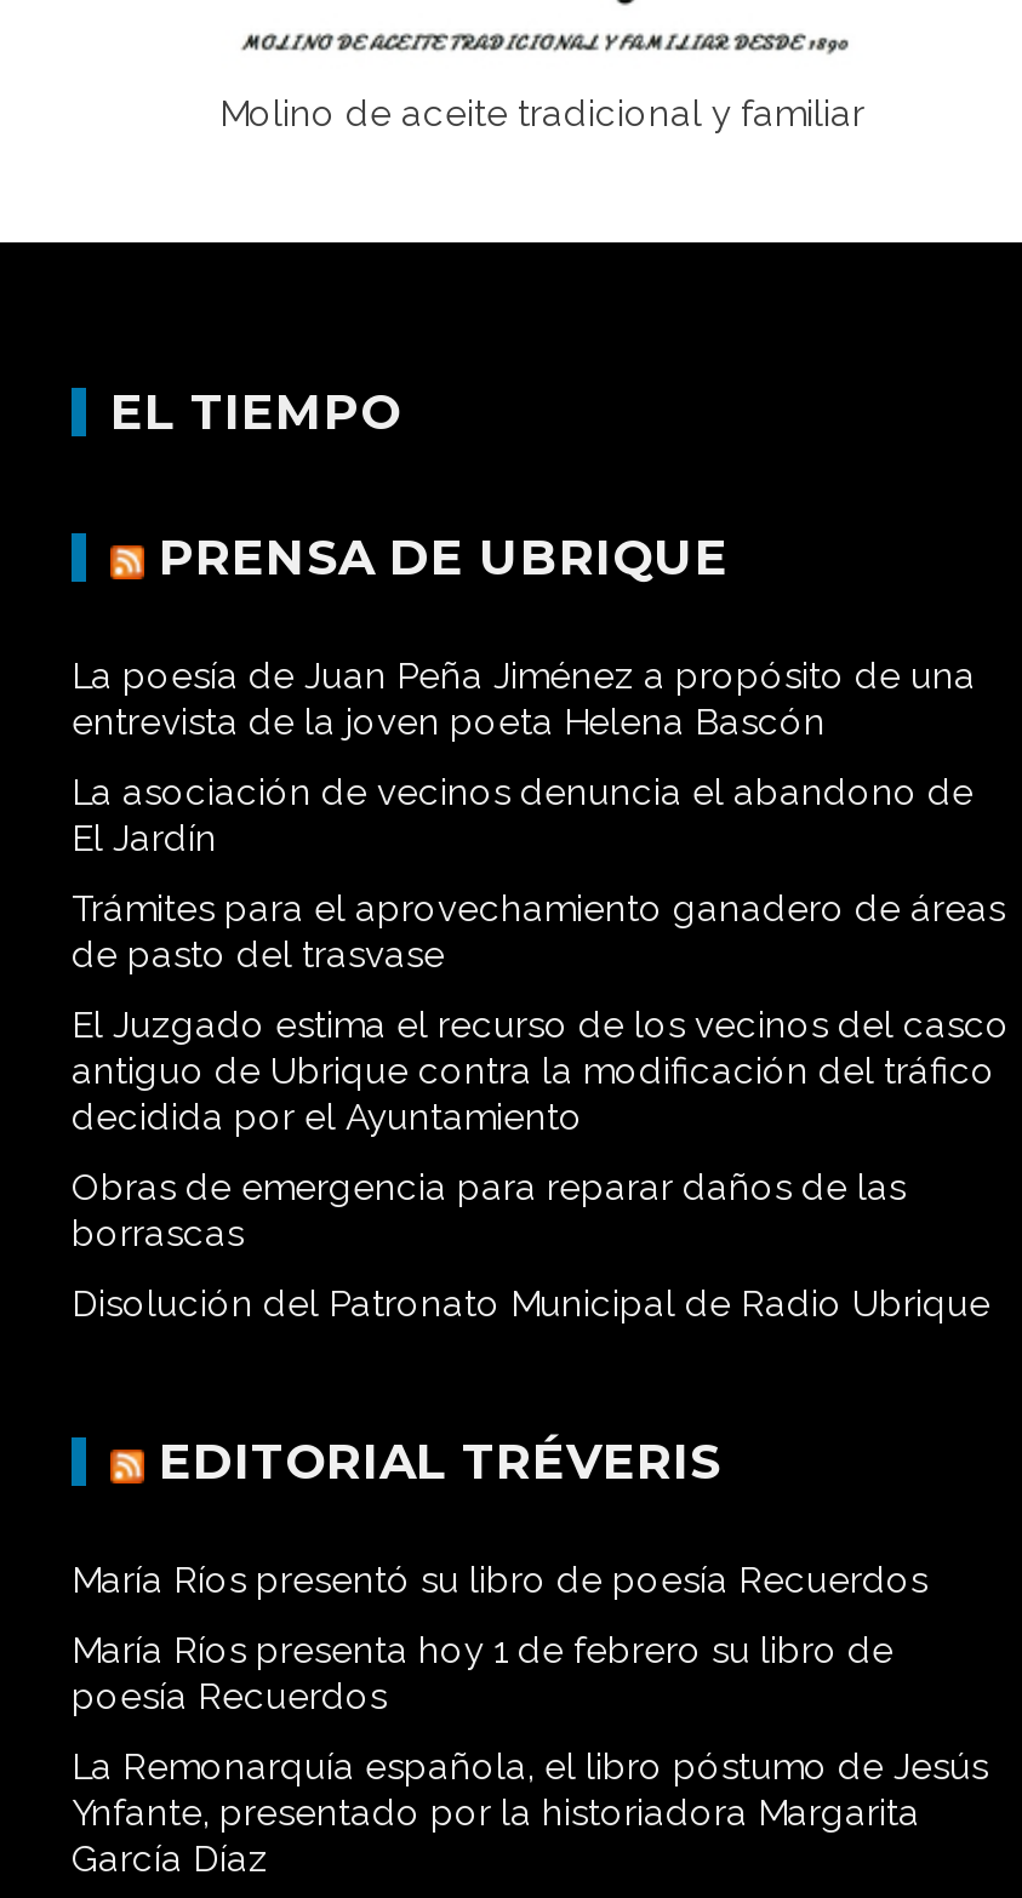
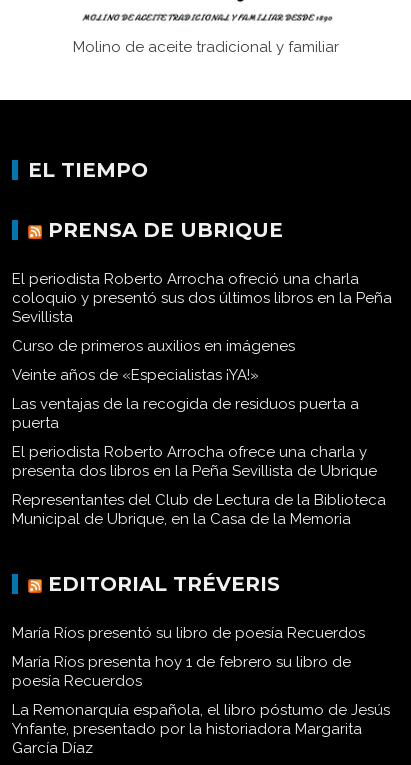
- La poesía de Juan Peña Jiménez a propósito de una
- entrevista de la joven poeta Helena Bascón
+ El periodista Roberto Arrocha ofreció una charla
+ coloquio y presentó sus dos últimos libros en la Peña
+ Sevillista

- La asociación de vecinos denuncia el abandono de
- El Jardín
+ Curso de primeros auxilios en imágenes

- Trámites para el aprovechamiento ganadero de áreas
- de pasto del trasvase
+ Veinte años de «Especialistas ¡YA!»

- El Juzgado estima el recurso de los vecinos del casco
- antiguo de Ubrique contra la modificación del tráfico
- decidida por el Ayuntamiento
+ Las ventajas de la recogida de residuos puerta a
+ puerta

- Obras de emergencia para reparar daños de las
- borrascas
+ El periodista Roberto Arrocha ofrece una charla y
+ presenta dos libros en la Peña Sevillista de Ubrique

- Disolución del Patronato Municipal de Radio Ubrique
+ Representantes del Club de Lectura de la Biblioteca
+ Municipal de Ubrique, en la Casa de la Memoria
